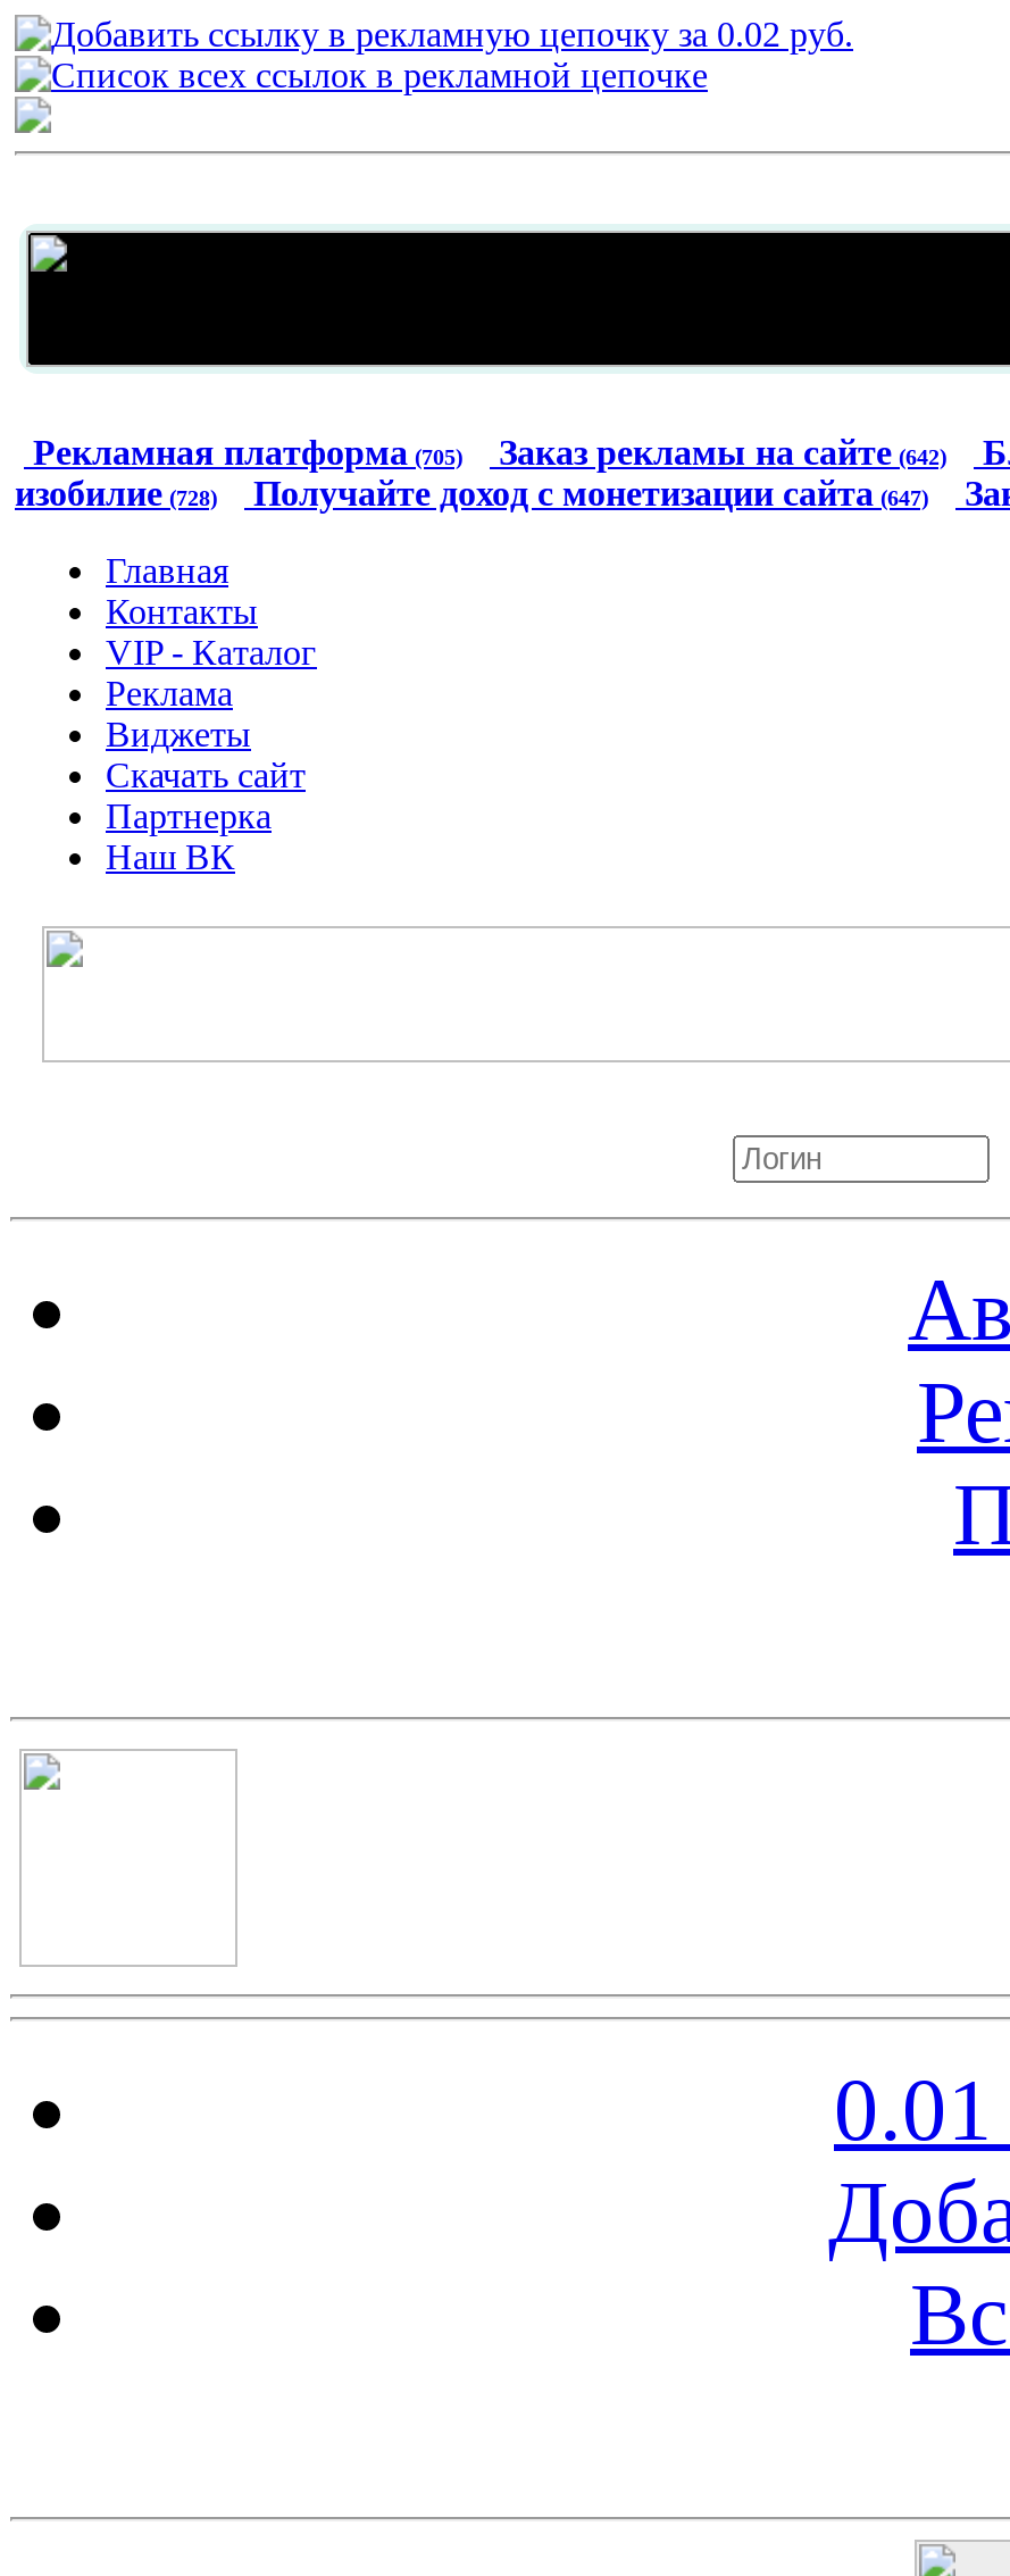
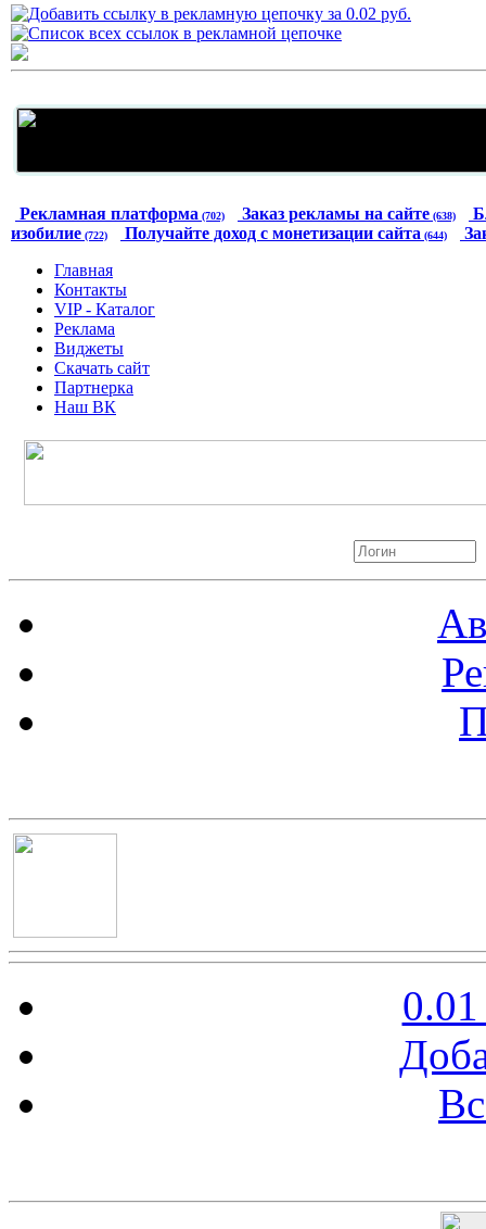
- Рекламная платформа (705)
+ Рекламная платформа (702)

- Заказ рекламы на сайте (642)
+ Заказ рекламы на сайте (638)

- изобилие (728)
+ изобилие (722)

- Получайте доход с монетизации сайта (647)
+ Получайте доход с монетизации сайта (644)
